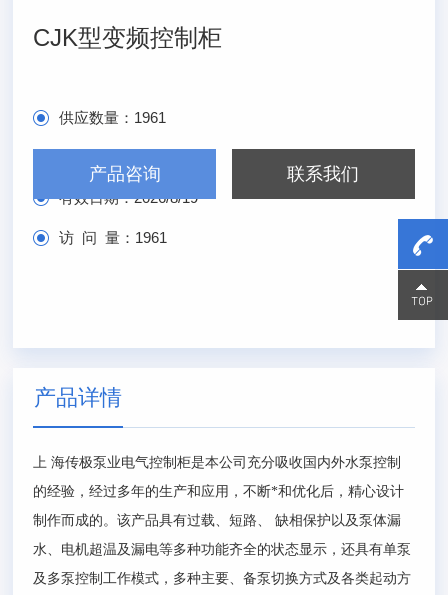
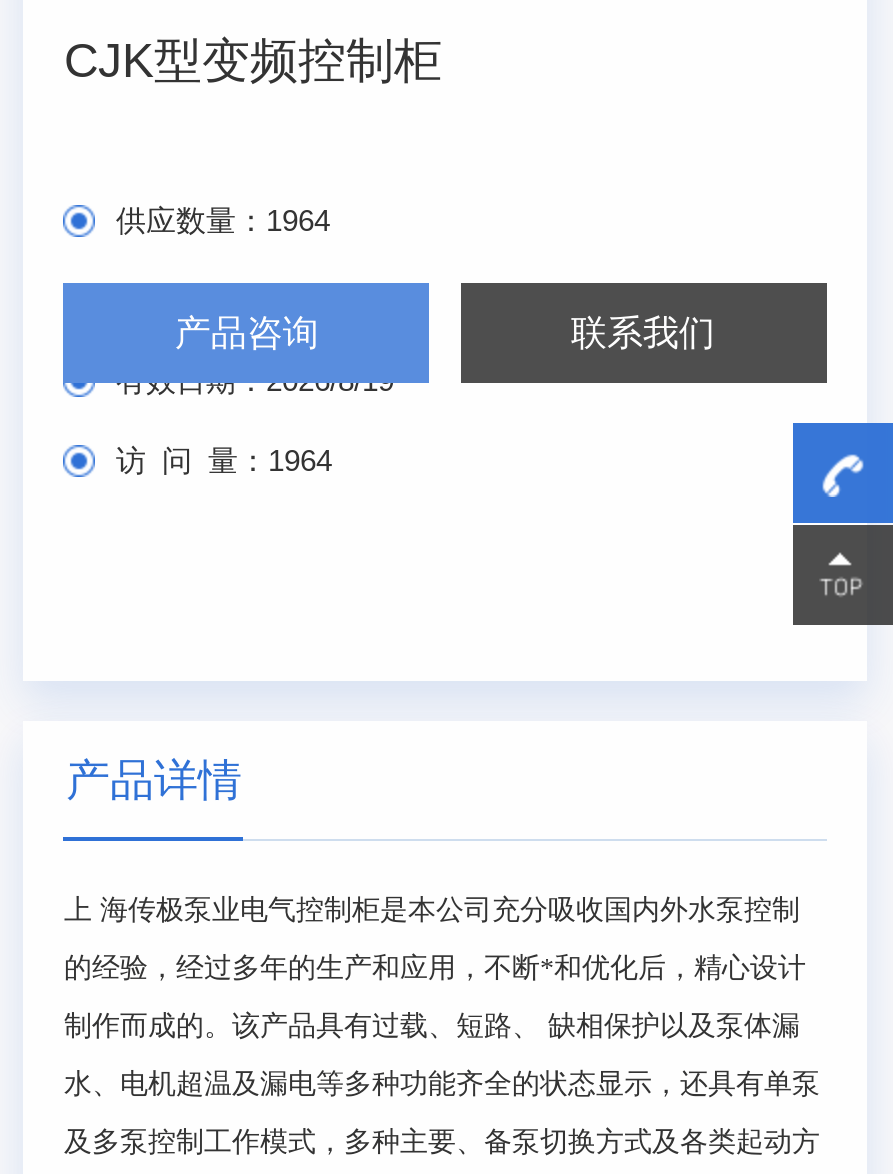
- 供应数量：1961
+ 供应数量：1964

- 访 问 量：1961
+ 访 问 量：1964
